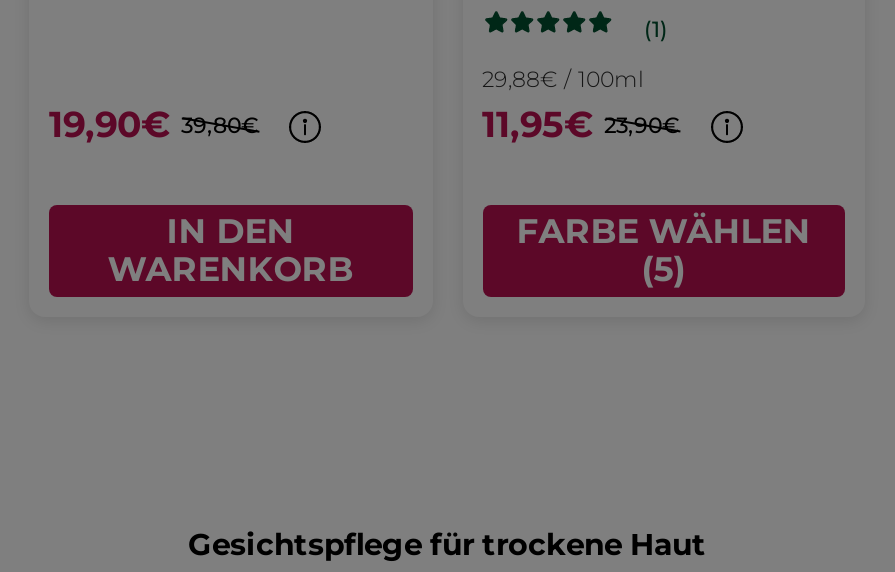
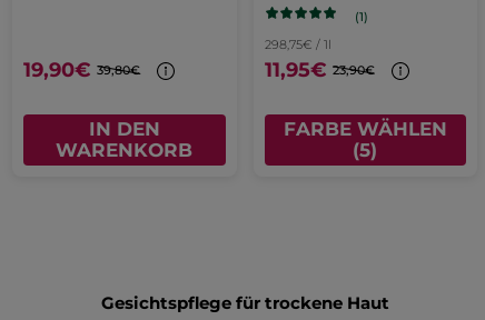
- 29,88€ / 100ml
+ 298,75€ / 1l
